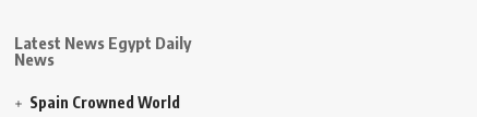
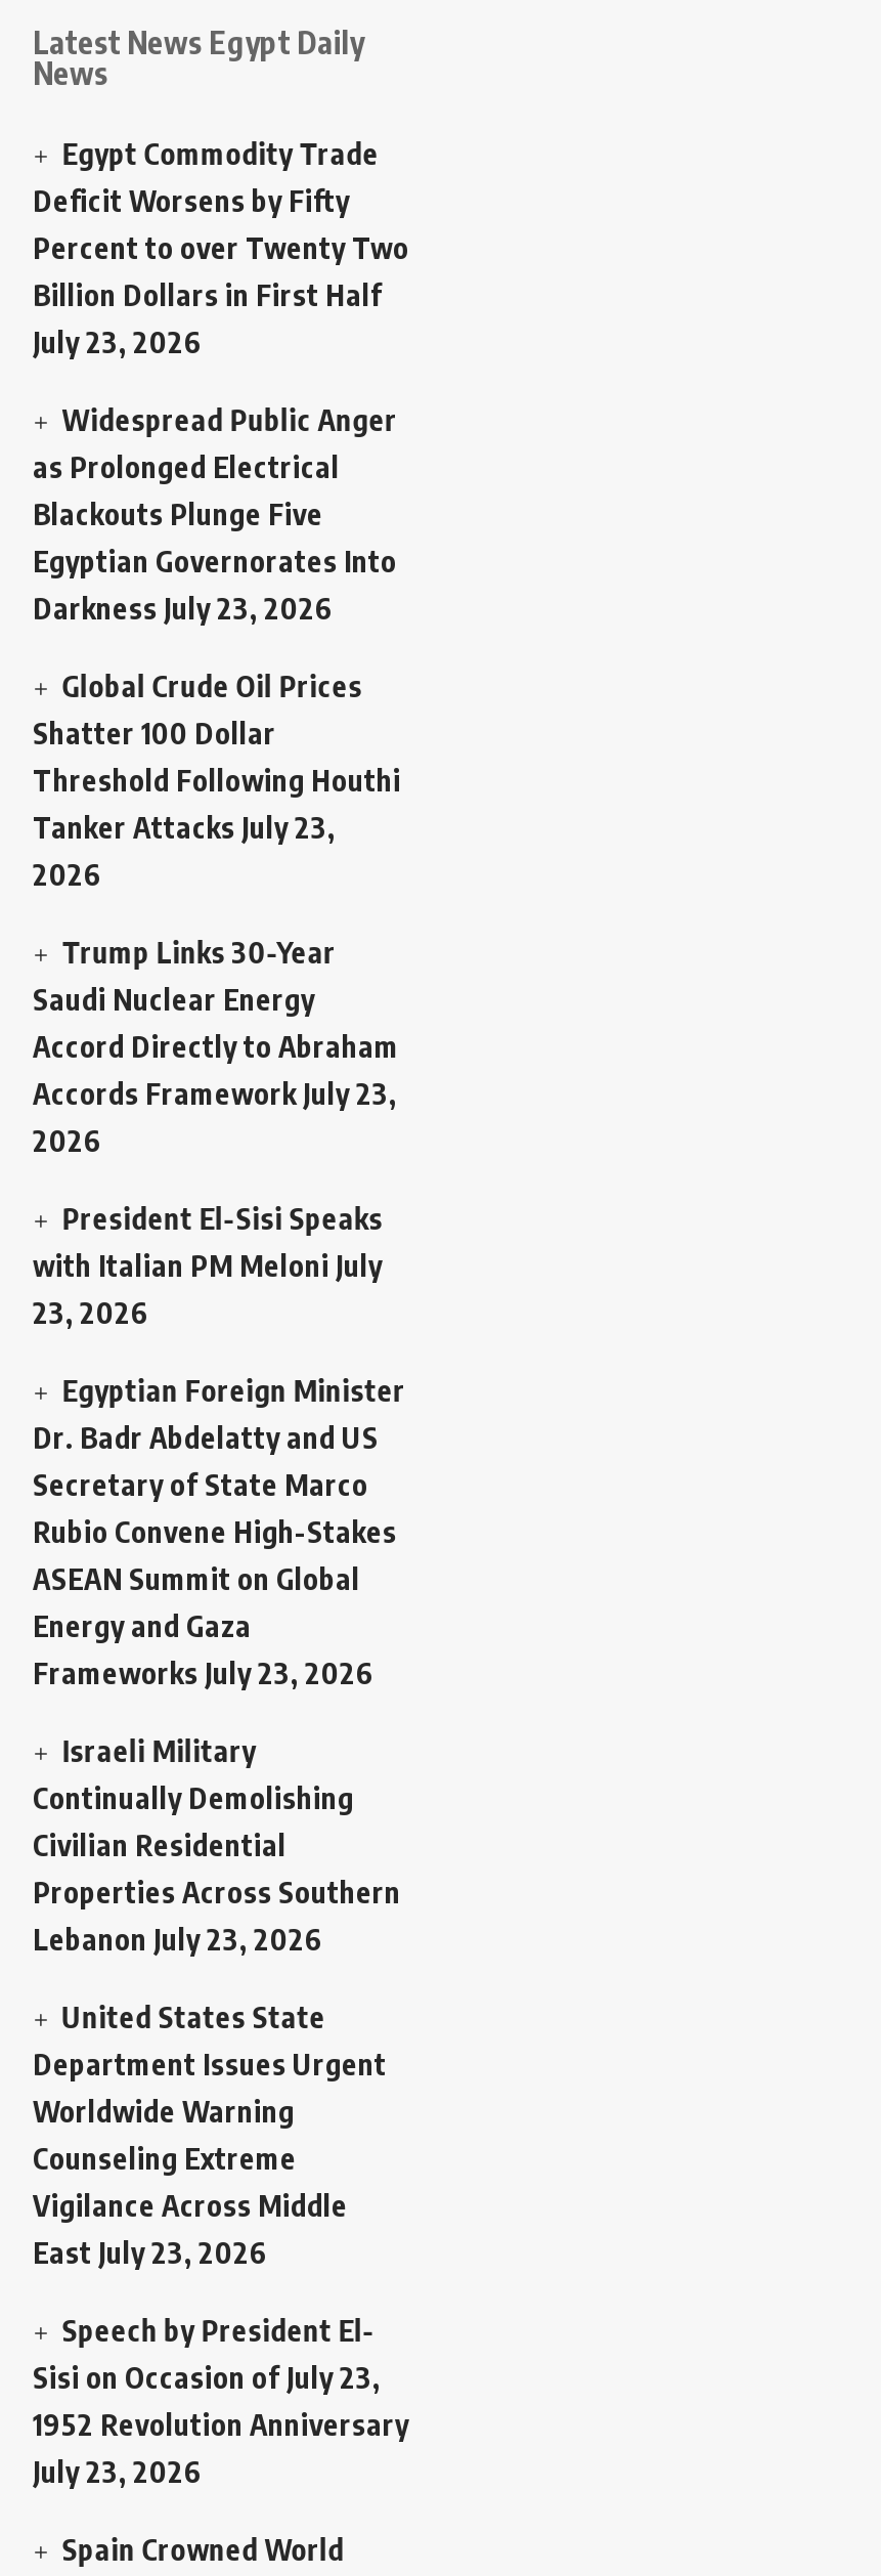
+ Egypt Commodity Trade
+ Deficit Worsens by Fifty
+ Percent to over Twenty Two
+ Billion Dollars in First Half
+ July 23, 2026
+ Widespread Public Anger
+ as Prolonged Electrical
+ Blackouts Plunge Five
+ Egyptian Governorates Into
+ Darkness July 23, 2026
+ Global Crude Oil Prices
+ Shatter 100 Dollar
+ Threshold Following Houthi
+ Tanker Attacks July 23,
+ 2026
+ Trump Links 30-Year
+ Saudi Nuclear Energy
+ Accord Directly to Abraham
+ Accords Framework July 23,
+ 2026
+ President El-Sisi Speaks
+ with Italian PM Meloni July
+ 23, 2026
+ Egyptian Foreign Minister
+ Dr. Badr Abdelatty and US
+ Secretary of State Marco
+ Rubio Convene High-Stakes
+ ASEAN Summit on Global
+ Energy and Gaza
+ Frameworks July 23, 2026
+ Israeli Military
+ Continually Demolishing
+ Civilian Residential
+ Properties Across Southern
+ Lebanon July 23, 2026
+ United States State
+ Department Issues Urgent
+ Worldwide Warning
+ Counseling Extreme
+ Vigilance Across Middle
+ East July 23, 2026
+ Speech by President El-
+ Sisi on Occasion of July 23,
+ 1952 Revolution Anniversary
+ July 23, 2026
